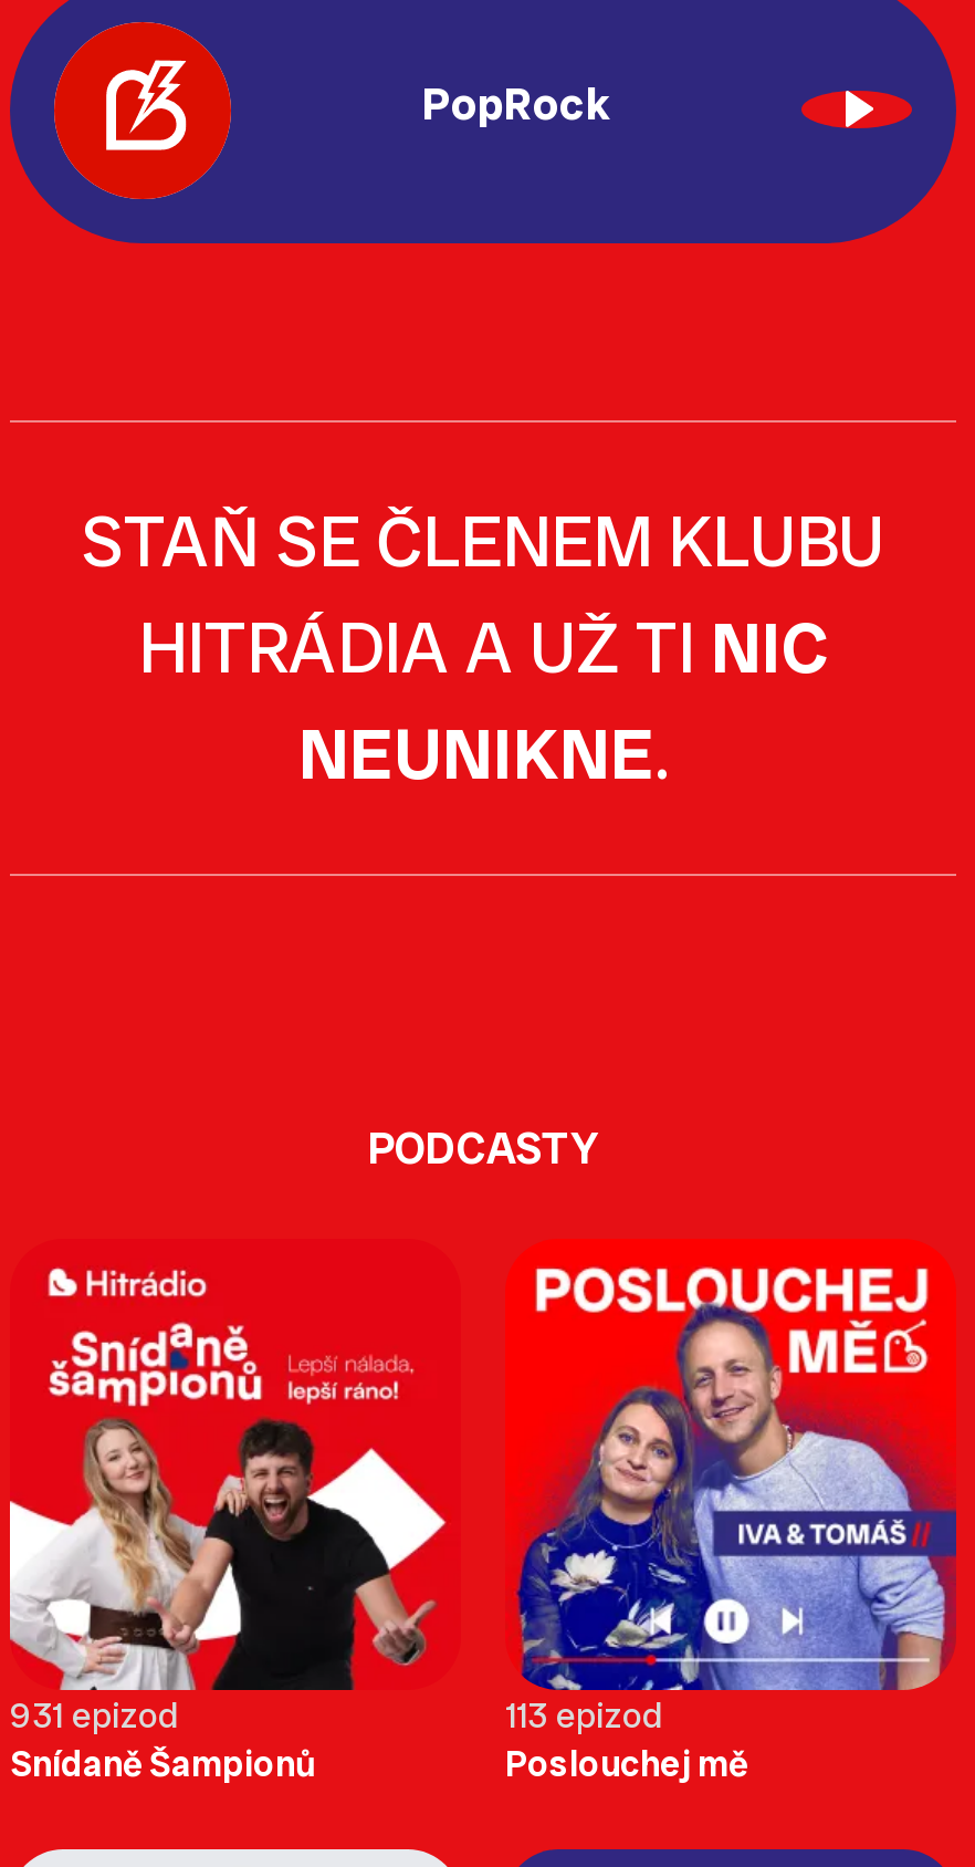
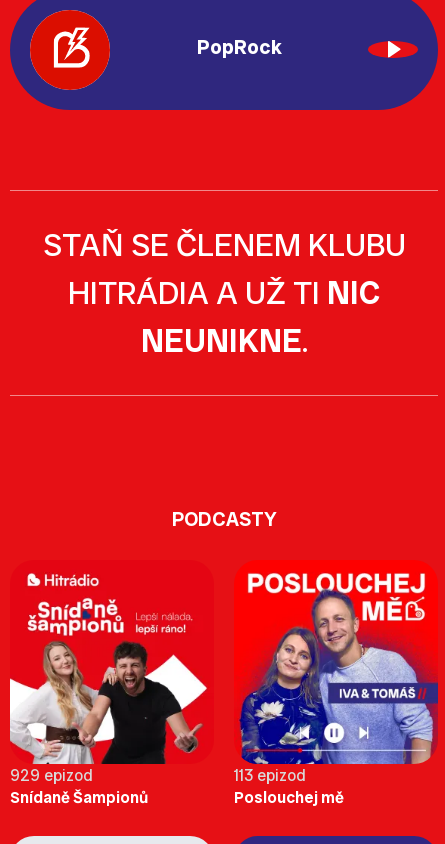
- 931 epizod
+ 929 epizod
